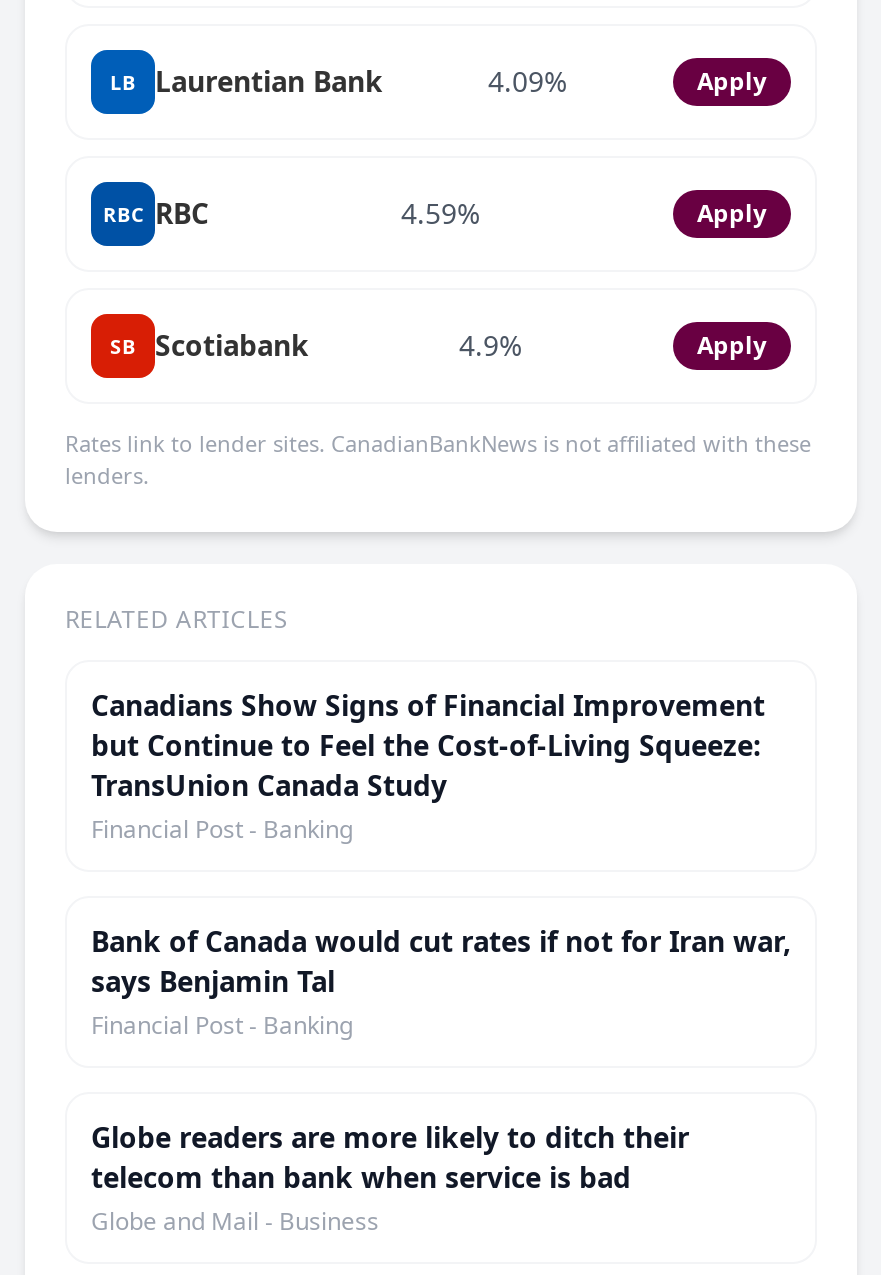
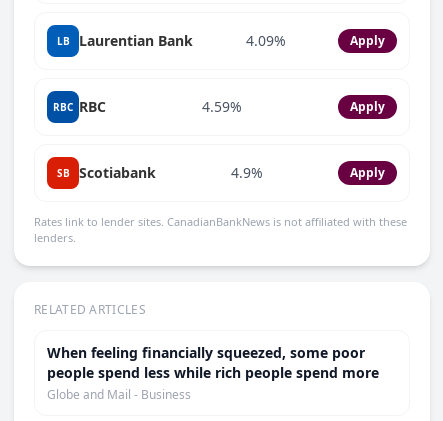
- Canadians Show Signs of Financial Improvement
- but Continue to Feel the Cost-of-Living Squeeze:
- TransUnion Canada Study
- Financial Post - Banking
- Bank of Canada would cut rates if not for Iran war,
- says Benjamin Tal
- Financial Post - Banking
- Globe readers are more likely to ditch their
- telecom than bank when service is bad
+ When feeling financially squeezed, some poor
+ people spend less while rich people spend more
